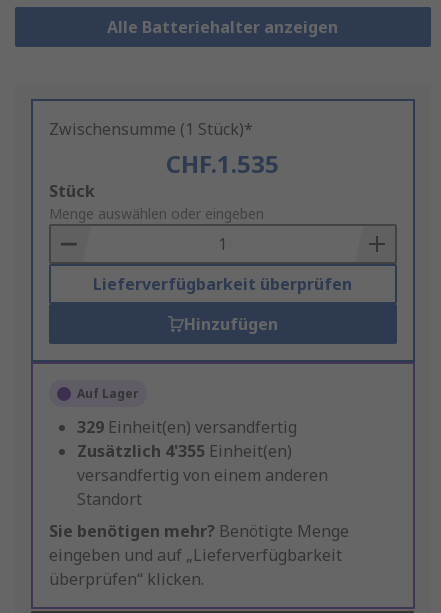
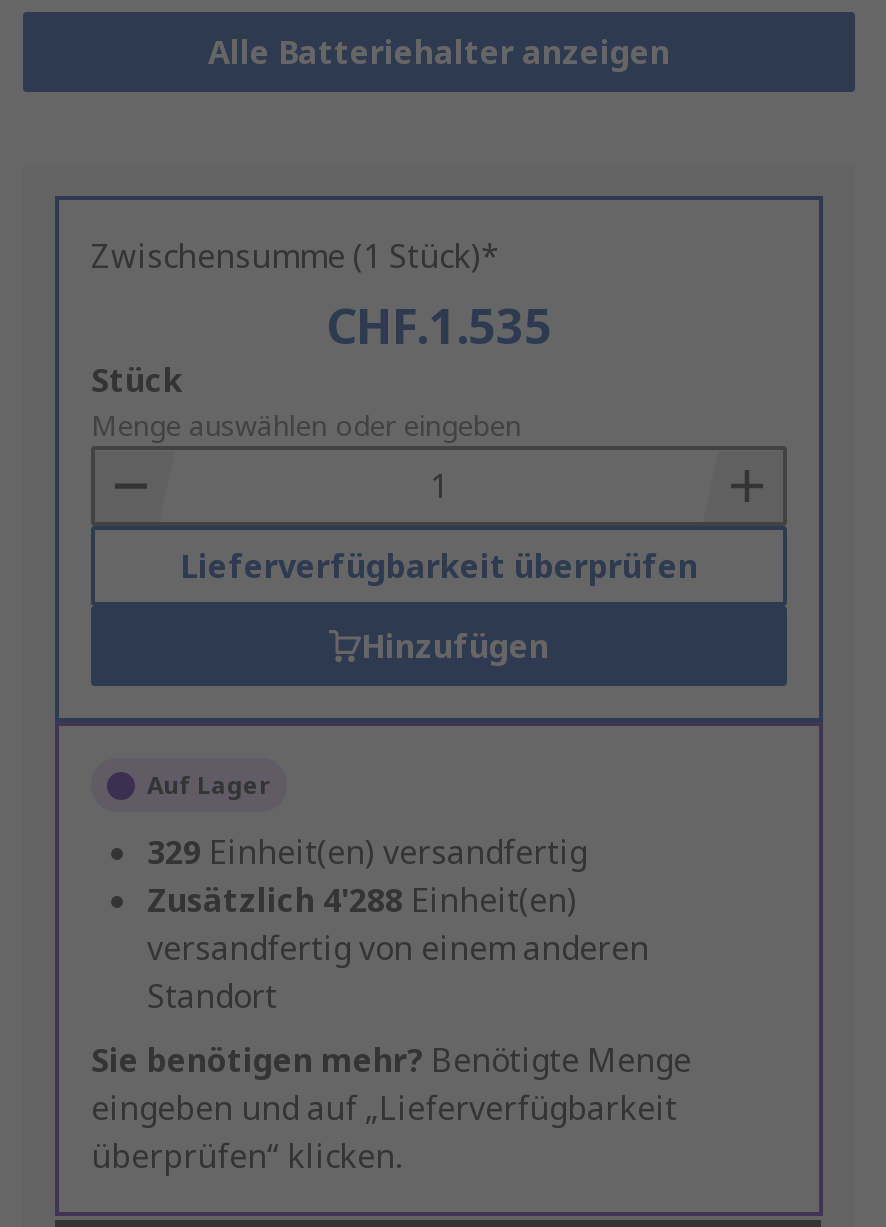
- Zusätzlich 4'355 Einheit(en)
+ Zusätzlich 4'288 Einheit(en)
